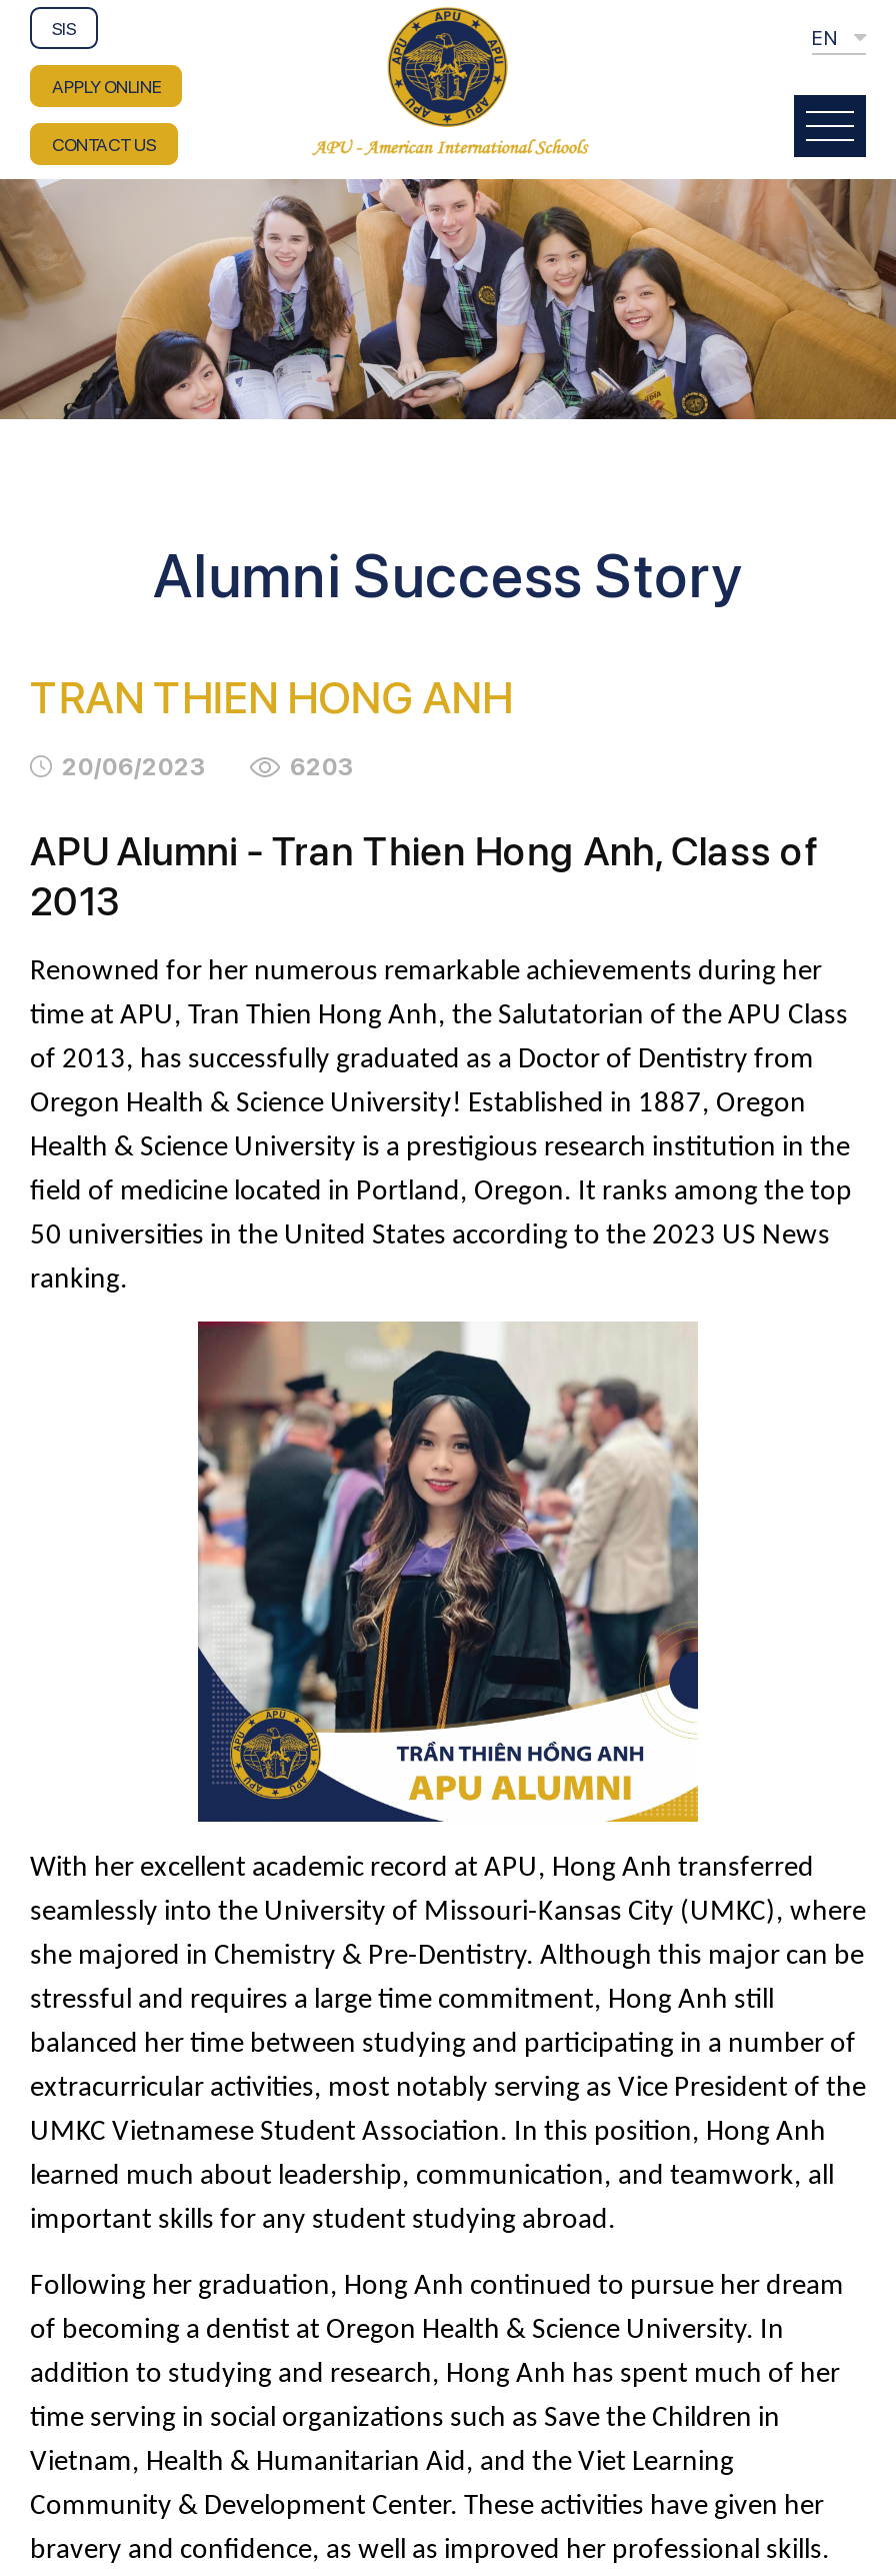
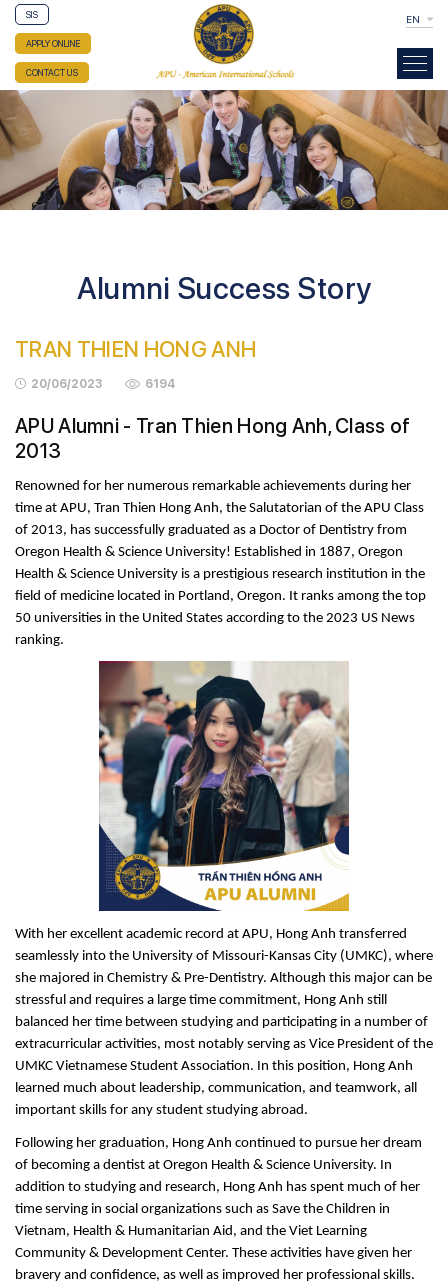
- 6203
+ 6194
